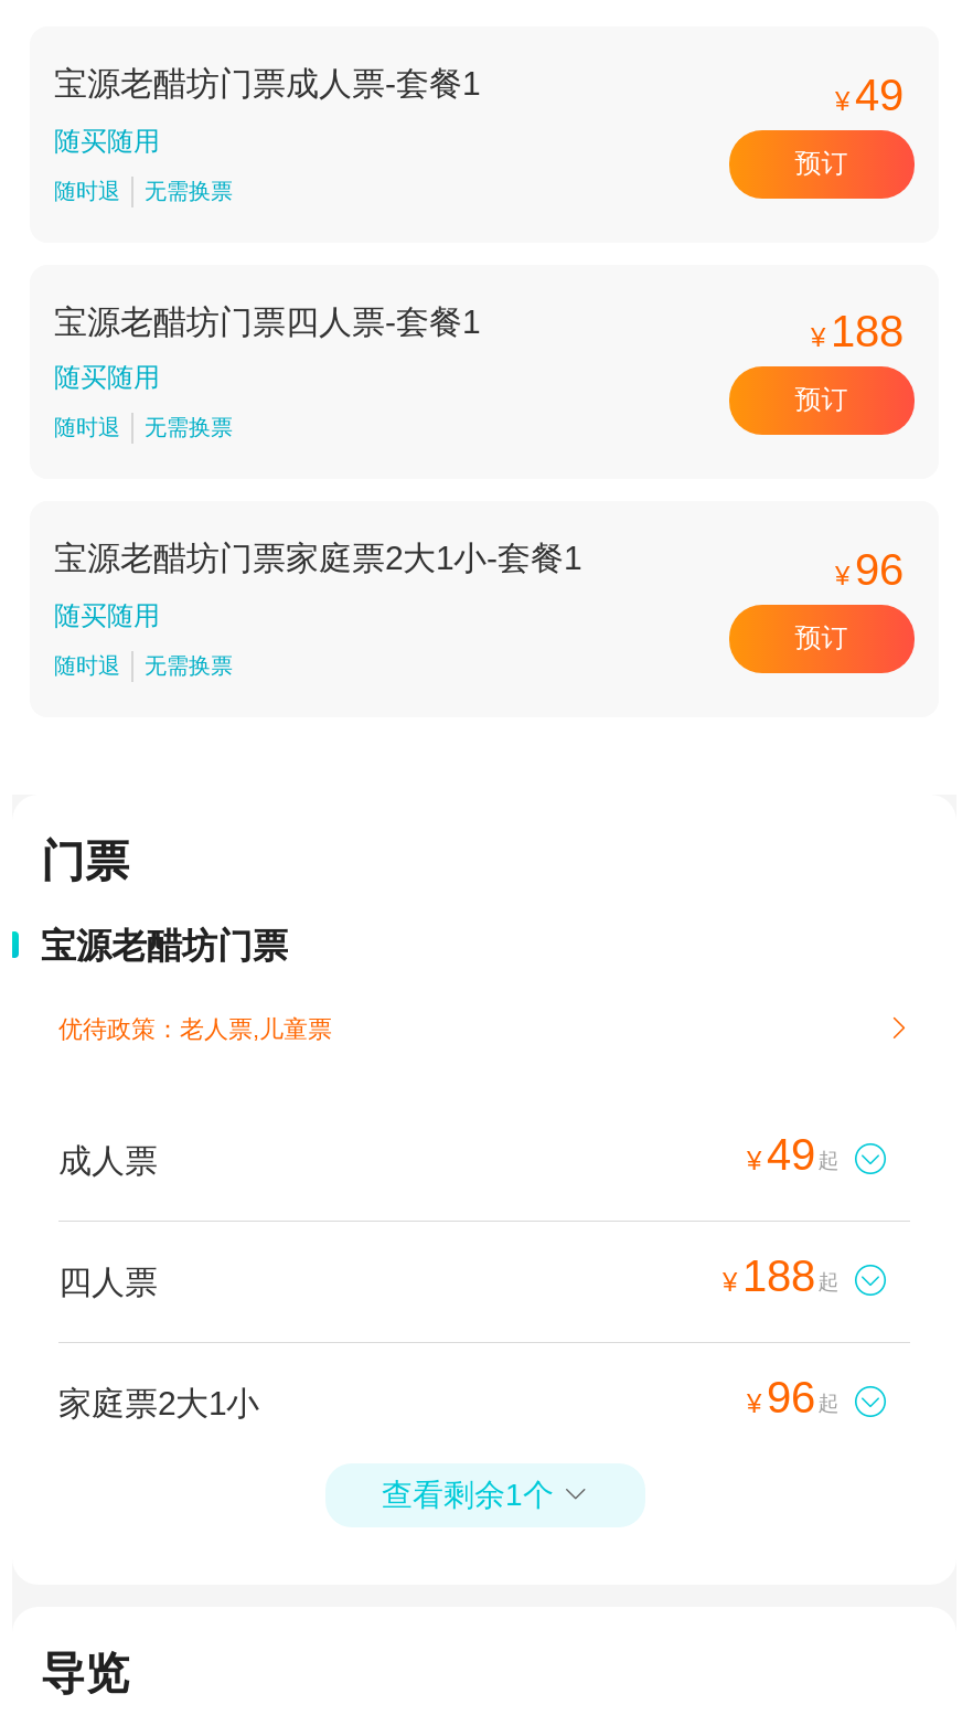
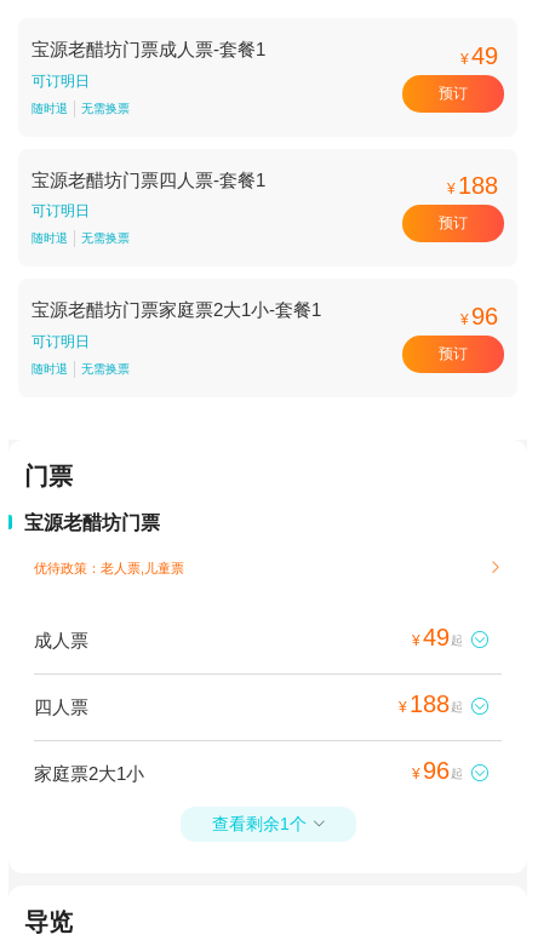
- 随买随用
+ 可订明日

- 随买随用
+ 可订明日

- 随买随用
+ 可订明日
